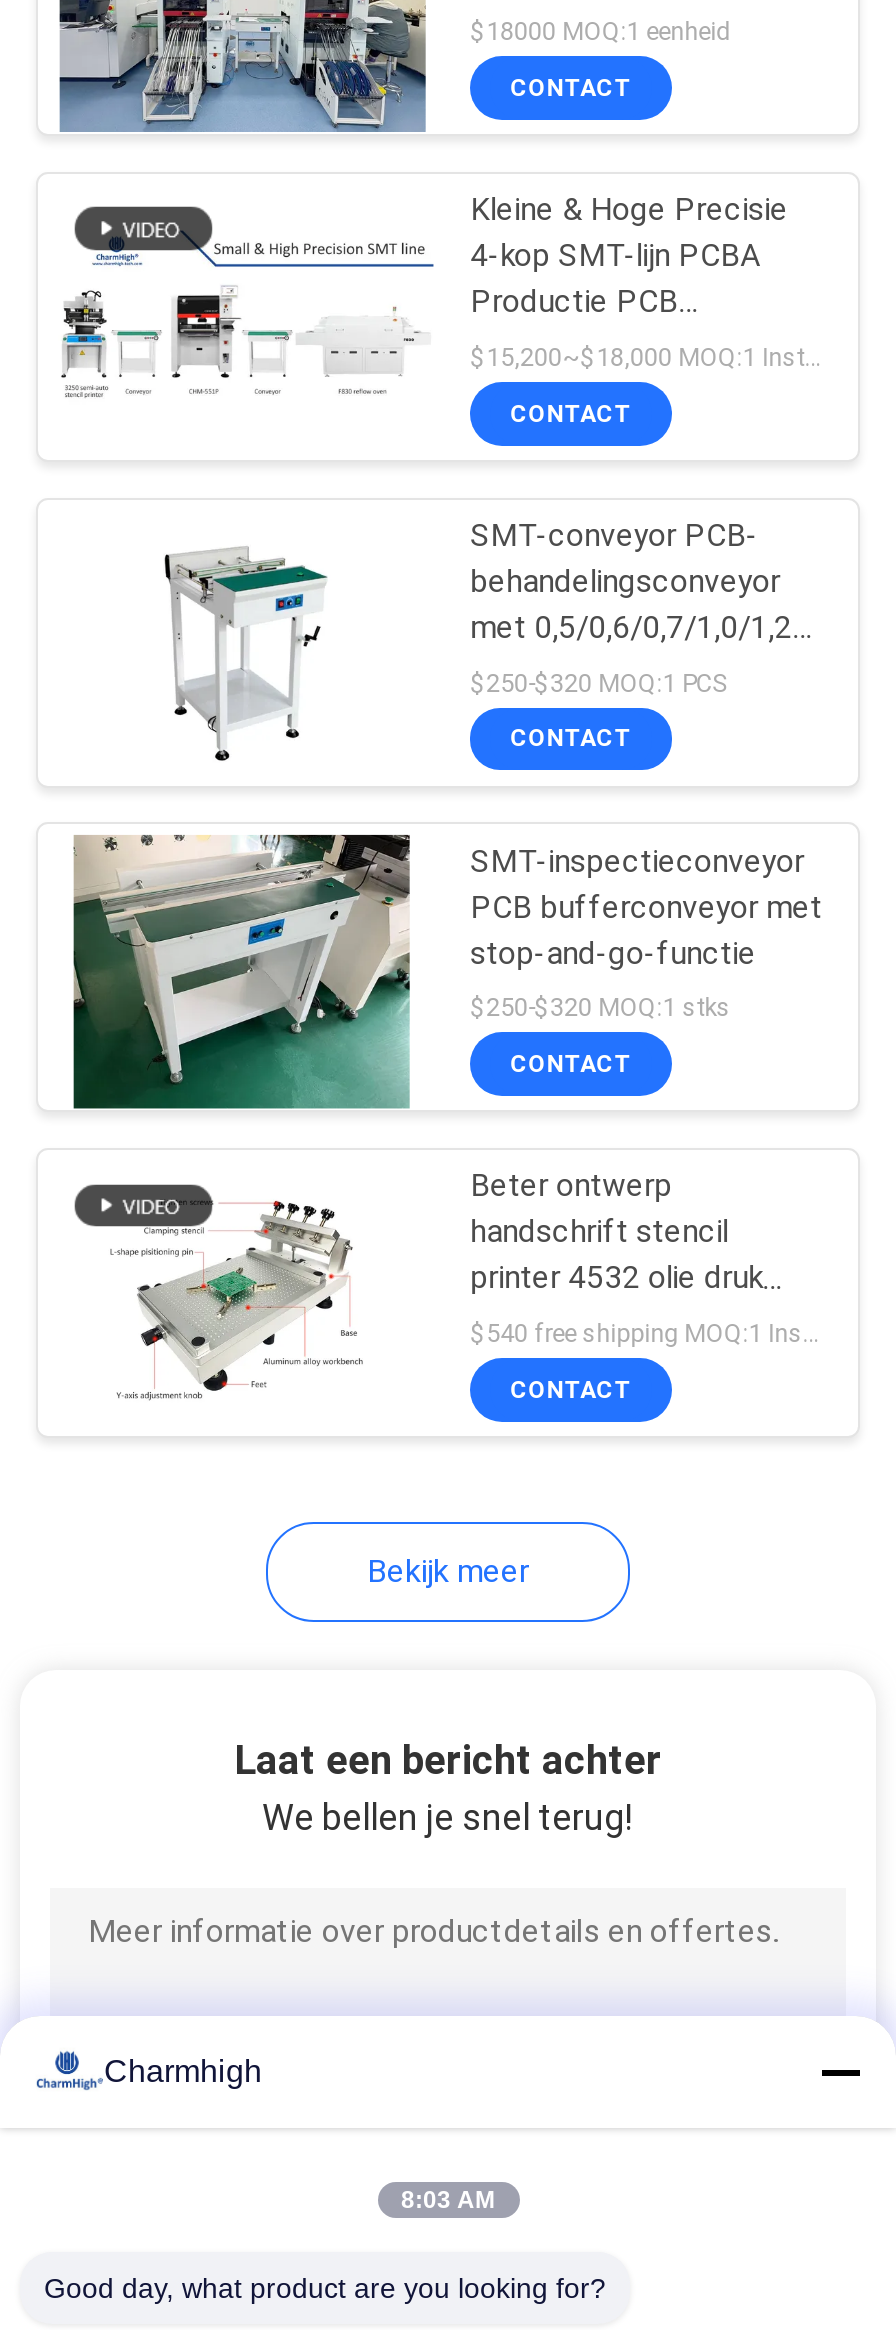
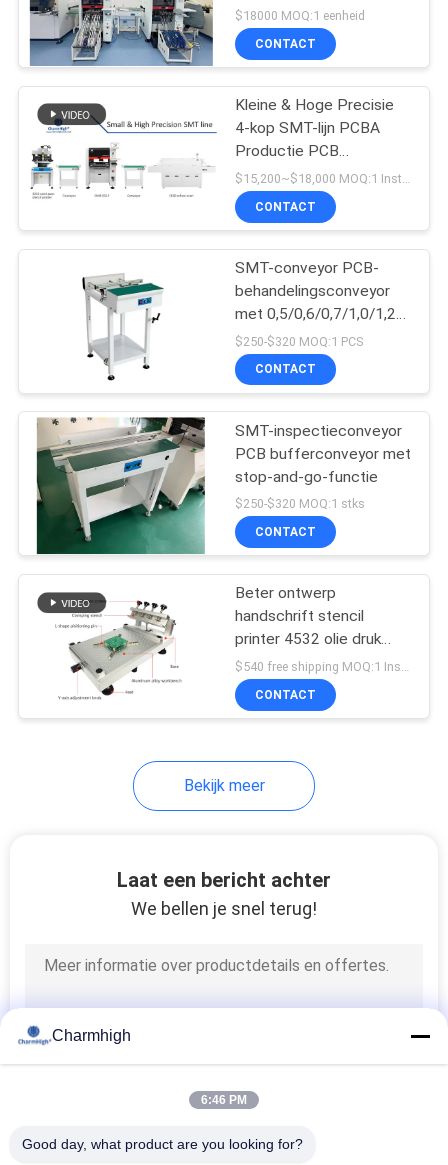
- 8:03 AM
+ 6:46 PM
